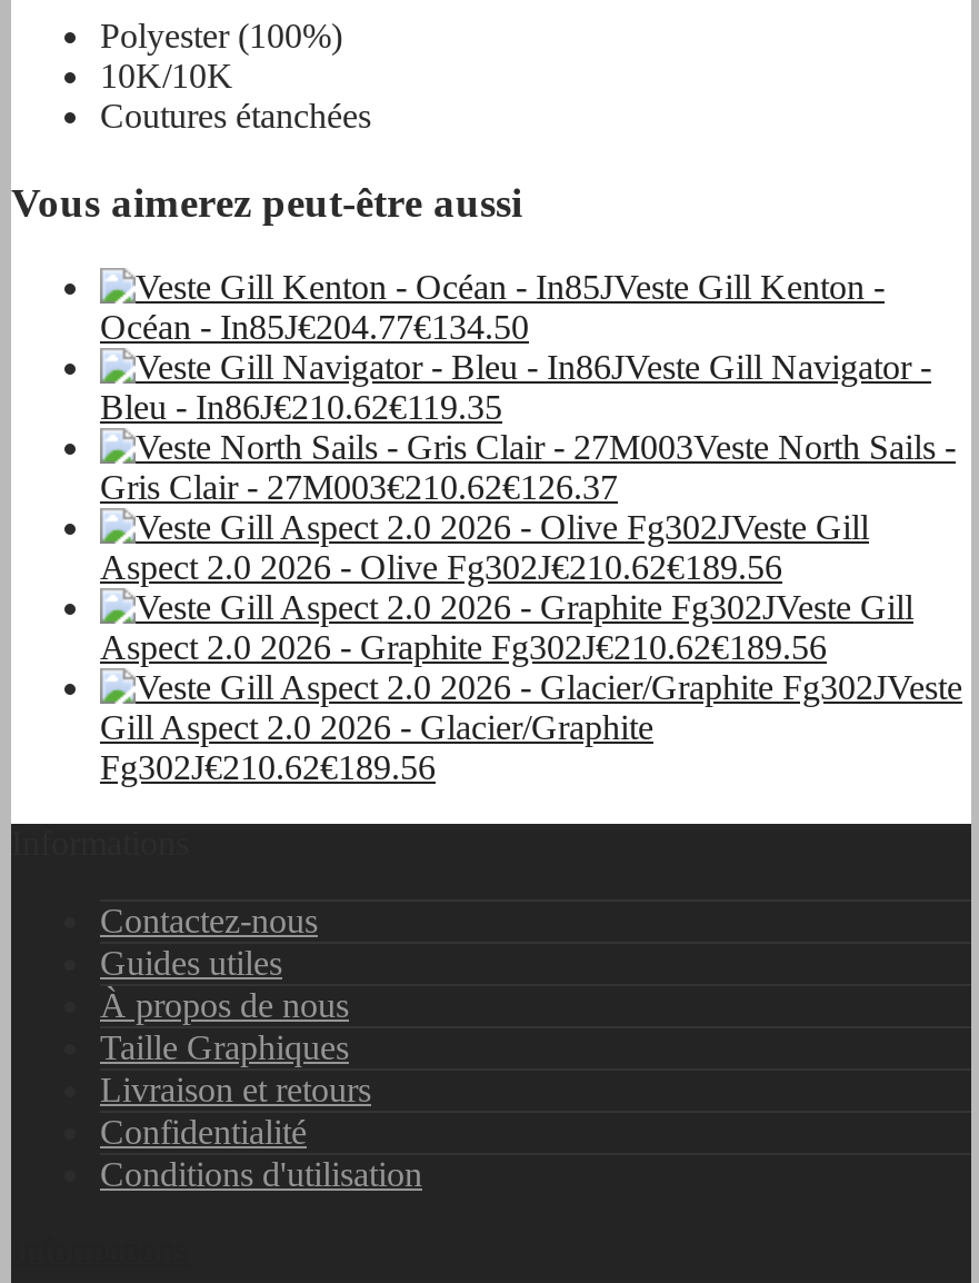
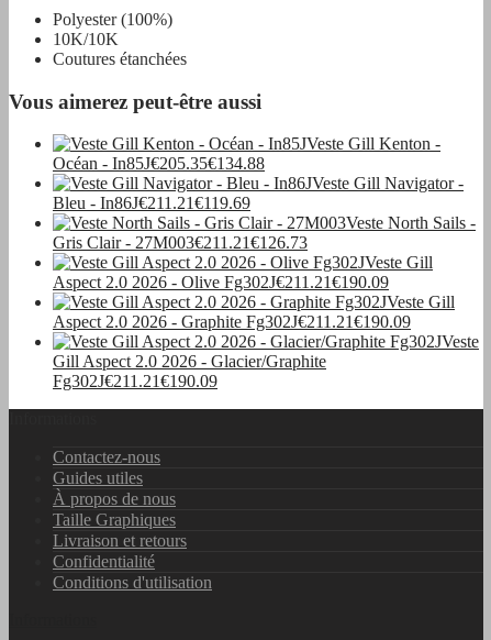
- Océan - In85J€204.77€134.50
+ Océan - In85J€205.35€134.88

- Bleu - In86J€210.62€119.35
+ Bleu - In86J€211.21€119.69

- Gris Clair - 27M003€210.62€126.37
+ Gris Clair - 27M003€211.21€126.73

- Aspect 2.0 2026 - Olive Fg302J€210.62€189.56
+ Aspect 2.0 2026 - Olive Fg302J€211.21€190.09

- Aspect 2.0 2026 - Graphite Fg302J€210.62€189.56
+ Aspect 2.0 2026 - Graphite Fg302J€211.21€190.09

- Fg302J€210.62€189.56
+ Fg302J€211.21€190.09
